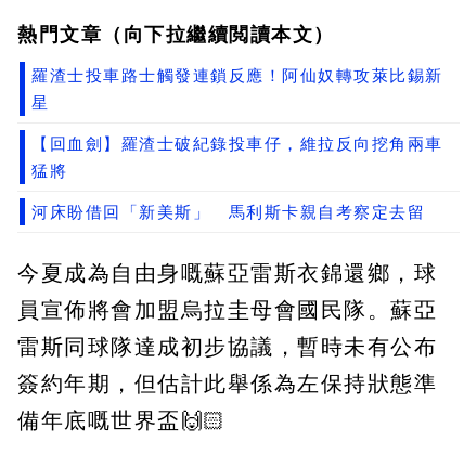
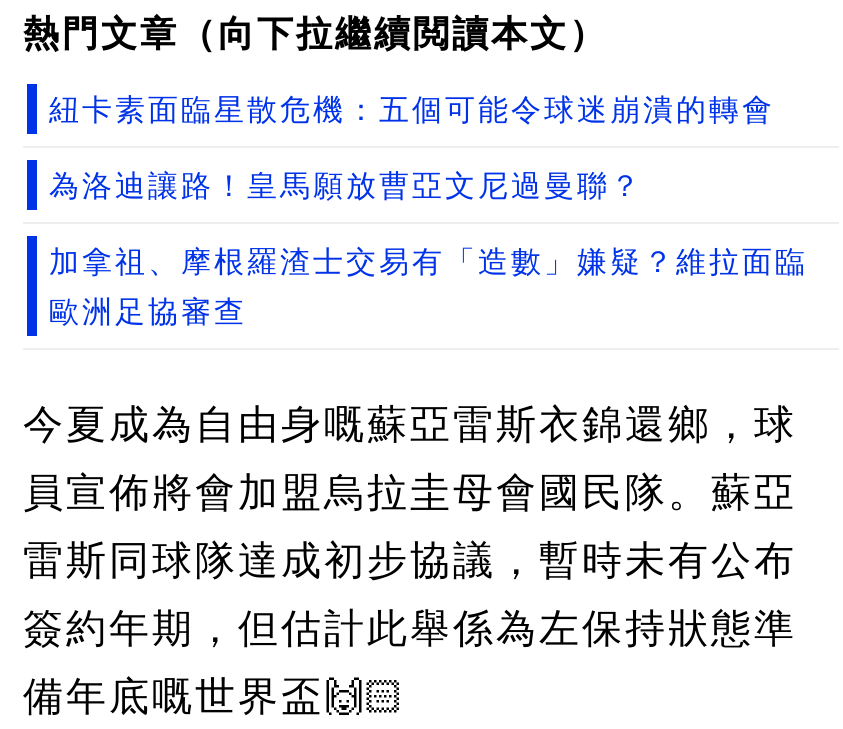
- 羅渣士投車路士觸發連鎖反應！阿仙奴轉攻萊比錫新
- 星
- 【回血劍】羅渣士破紀錄投車仔，維拉反向挖角兩車
- 猛將
- 河床盼借回「新美斯」 馬利斯卡親自考察定去留
+ 紐卡素面臨星散危機：五個可能令球迷崩潰的轉會
+ 為洛迪讓路！皇馬願放曹亞文尼過曼聯？
+ 加拿祖、摩根羅渣士交易有「造數」嫌疑？維拉面臨
+ 歐洲足協審查
